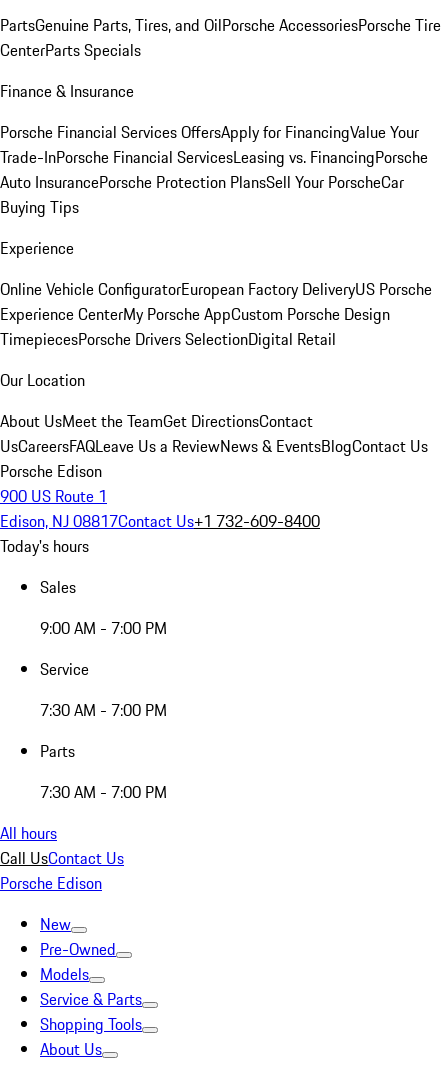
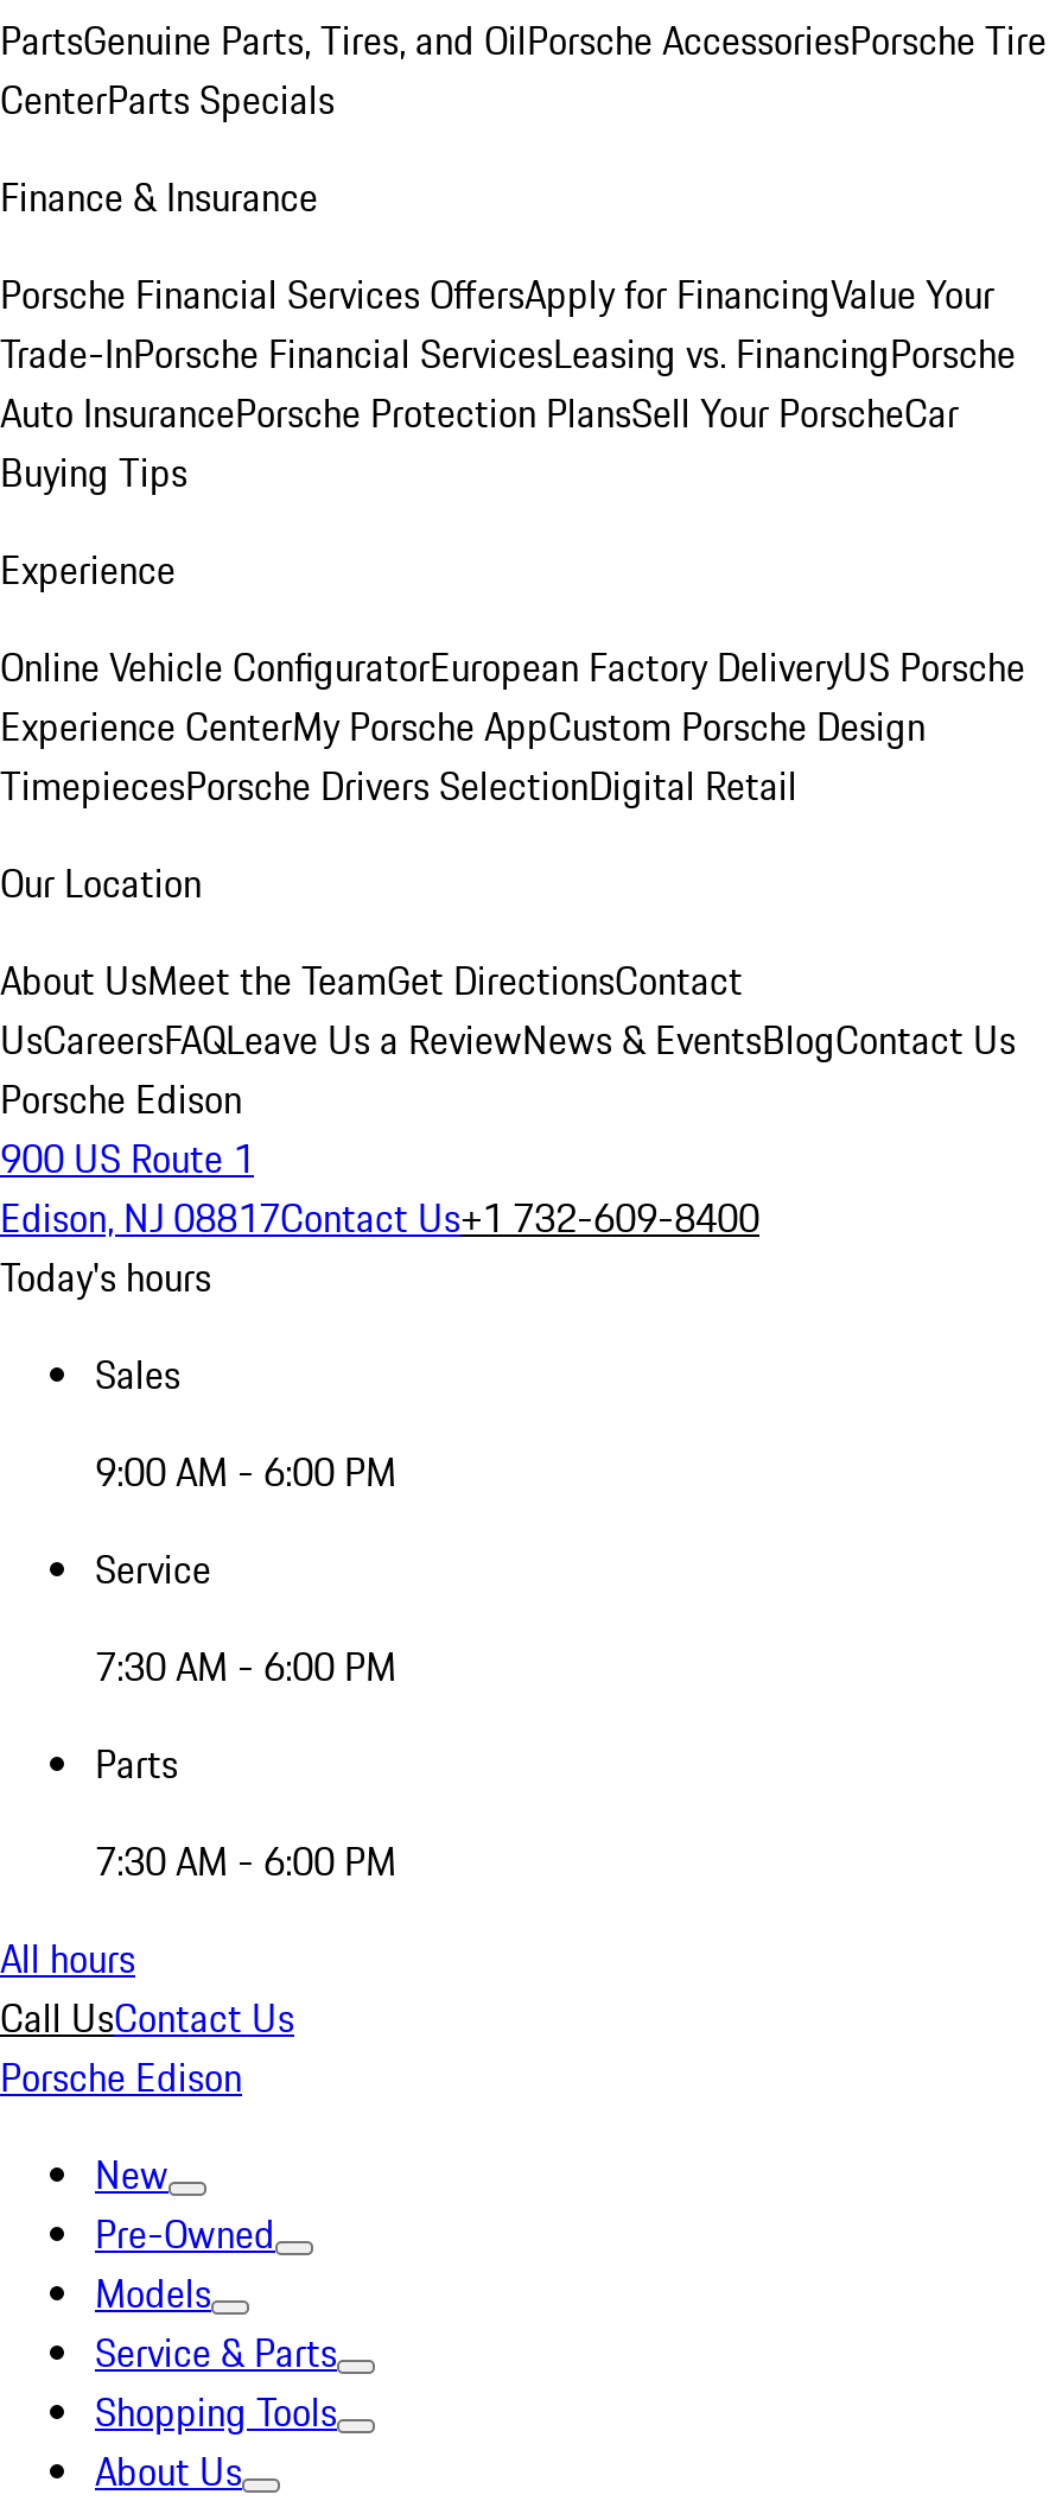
- 9:00 AM - 7:00 PM
+ 9:00 AM - 6:00 PM

- 7:30 AM - 7:00 PM
+ 7:30 AM - 6:00 PM

- 7:30 AM - 7:00 PM
+ 7:30 AM - 6:00 PM
